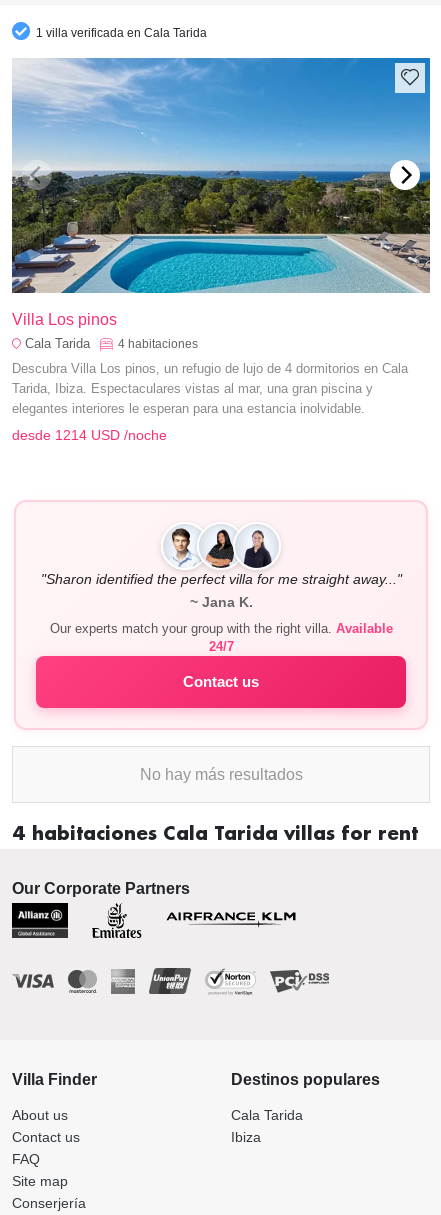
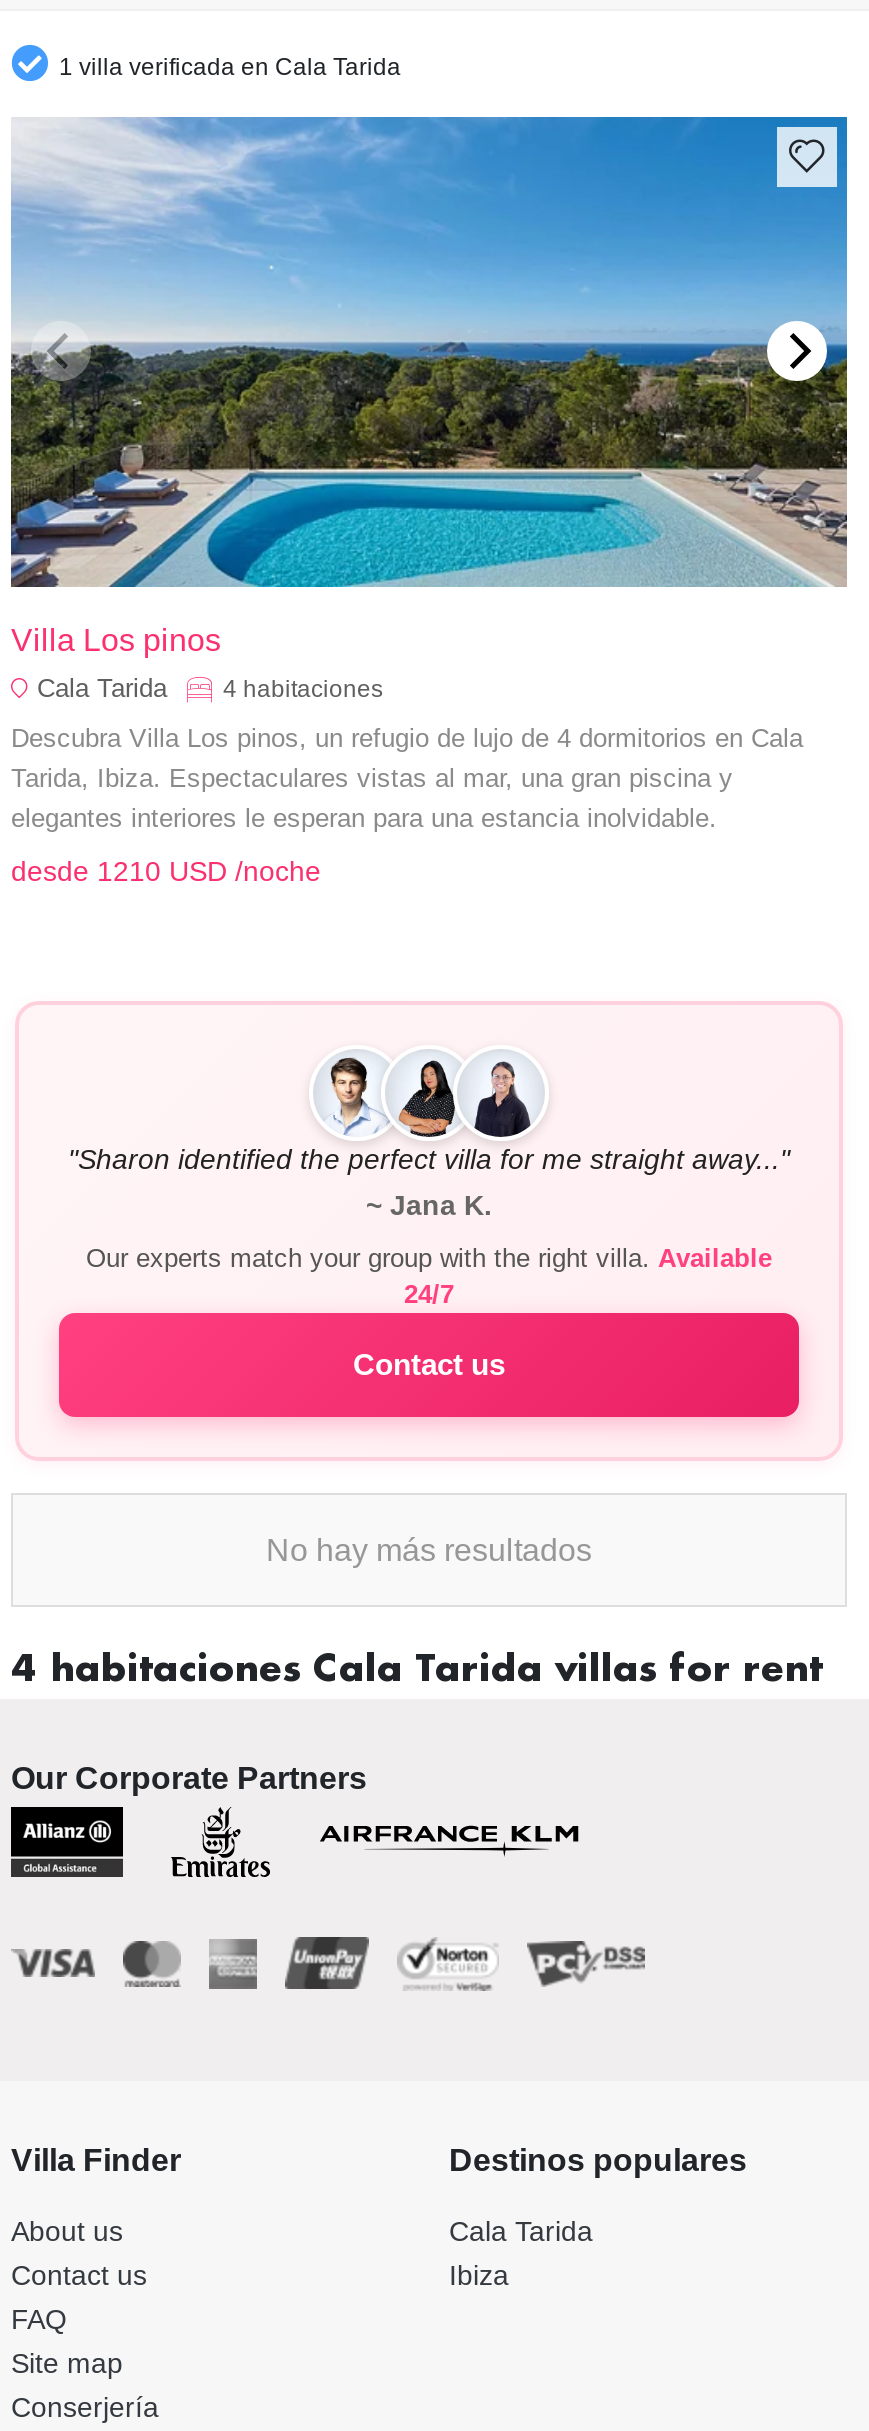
- desde 1214 USD /noche
+ desde 1210 USD /noche
